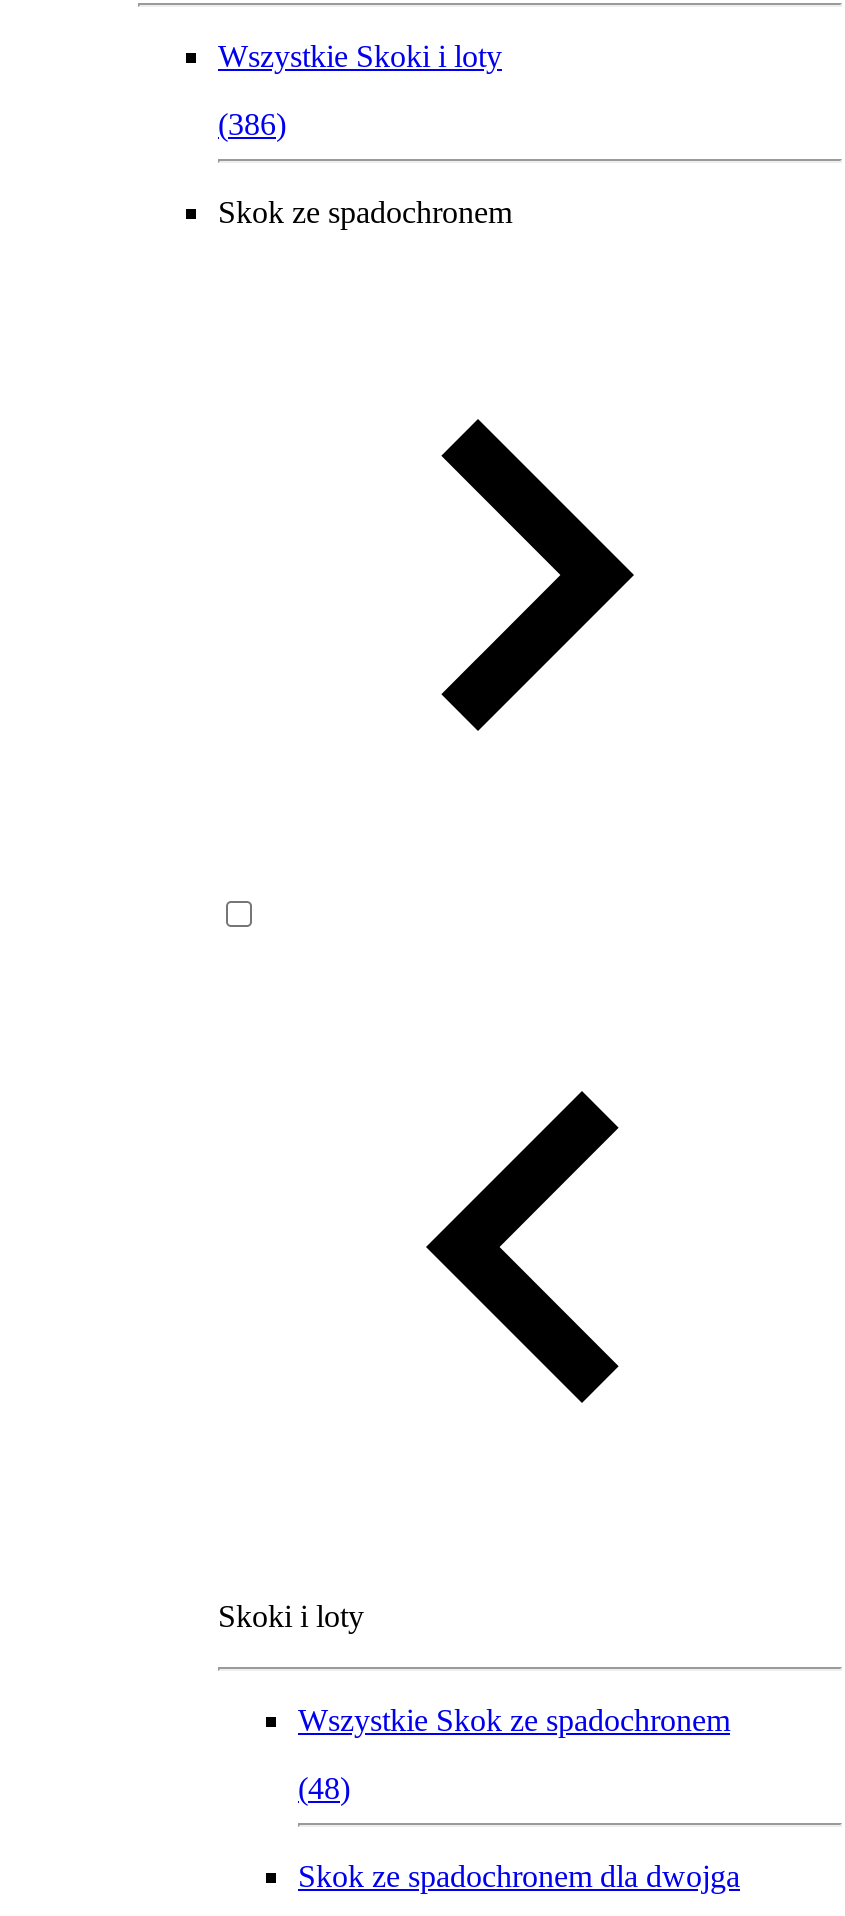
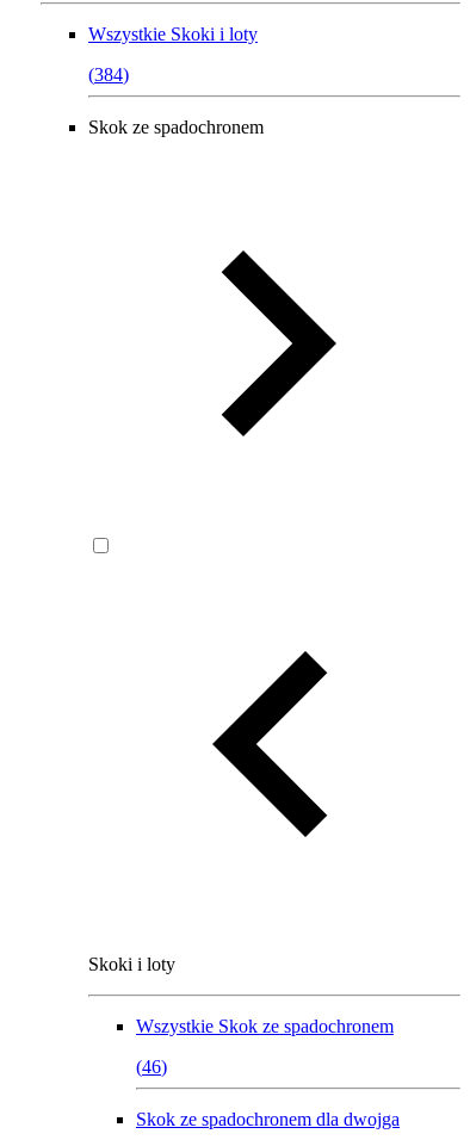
- (386)
+ (384)

- (48)
+ (46)
